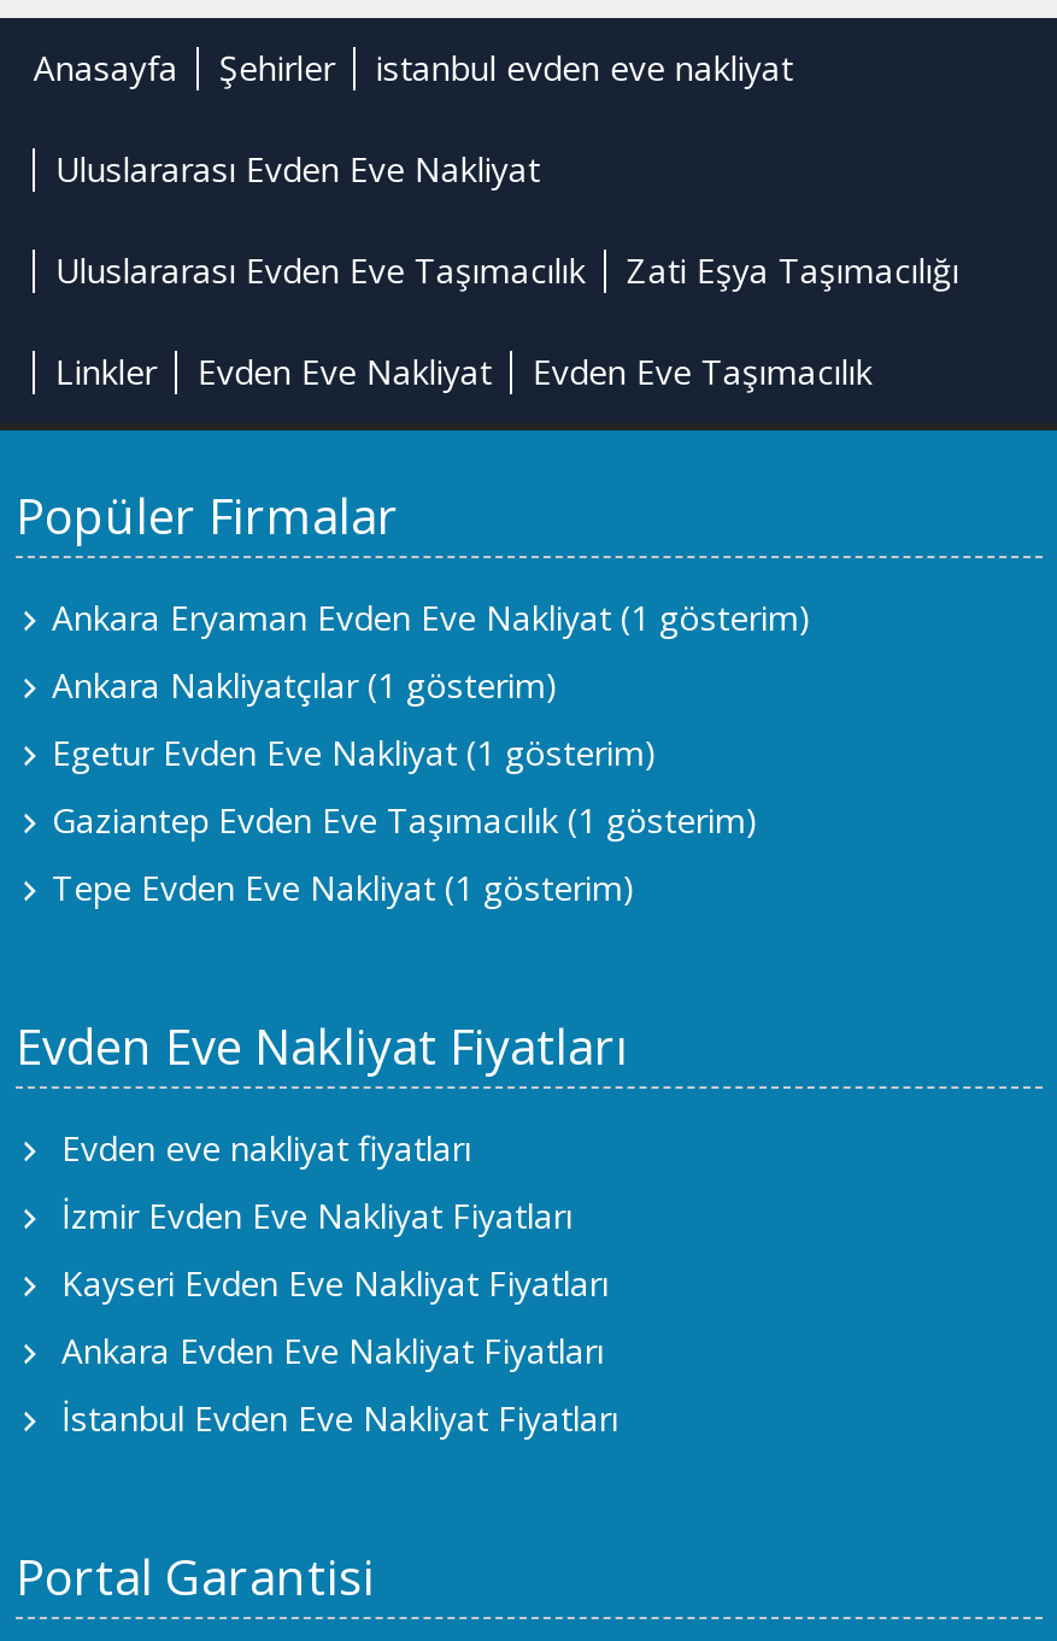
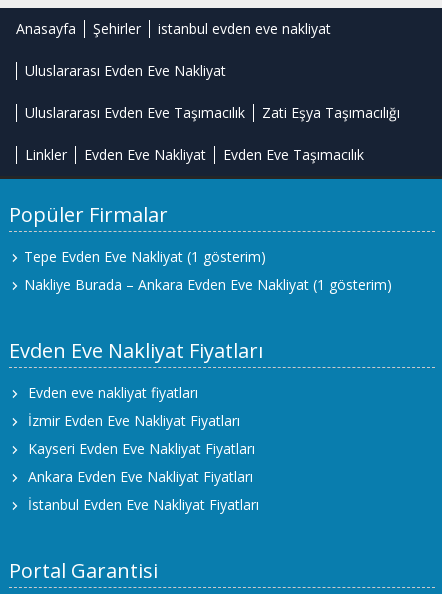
- Ankara Eryaman Evden Eve Nakliyat (1 gösterim)
- Ankara Nakliyatçılar (1 gösterim)
- Egetur Evden Eve Nakliyat (1 gösterim)
- Gaziantep Evden Eve Taşımacılık (1 gösterim)

moved up: Tepe Evden Eve Nakliyat (1 gösterim)

+ Nakliye Burada – Ankara Evden Eve Nakliyat (1 gösterim)
